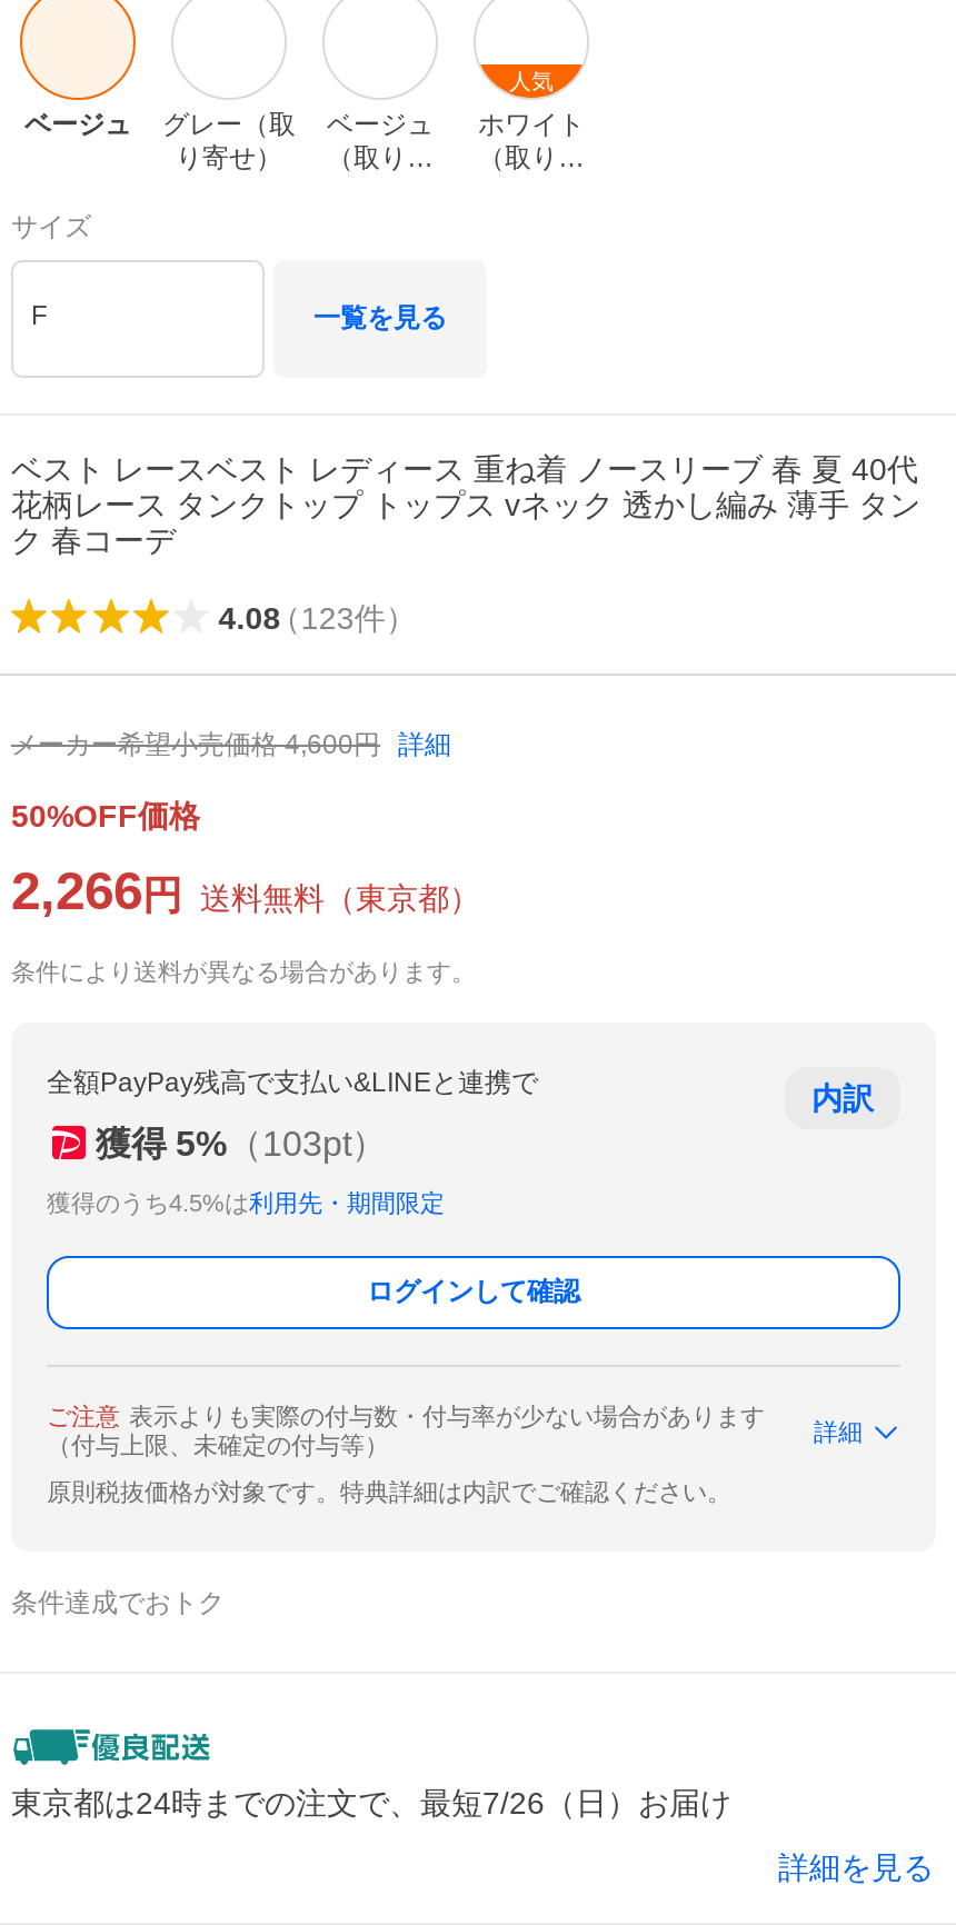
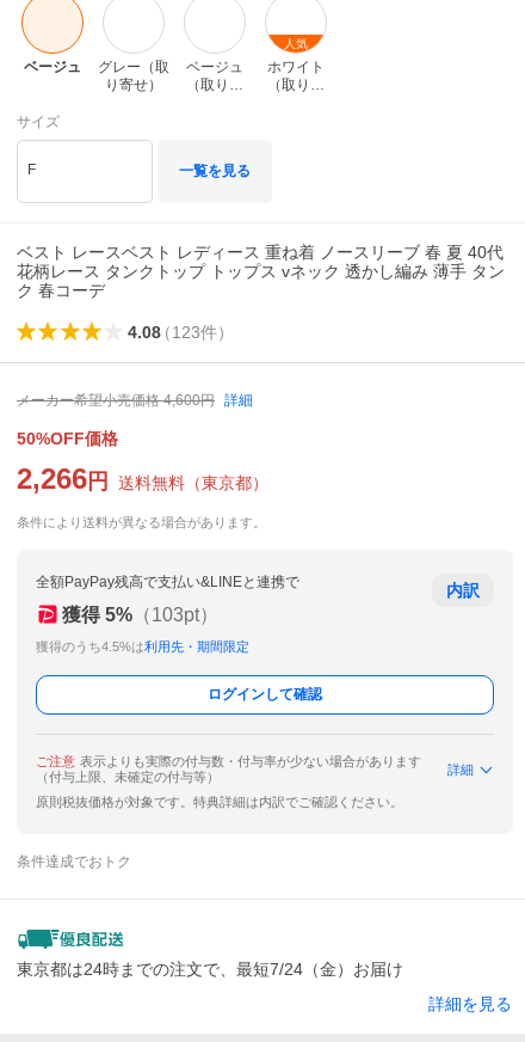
- 東京都は24時までの注文で、最短7/26（日）お届け
+ 東京都は24時までの注文で、最短7/24（金）お届け
